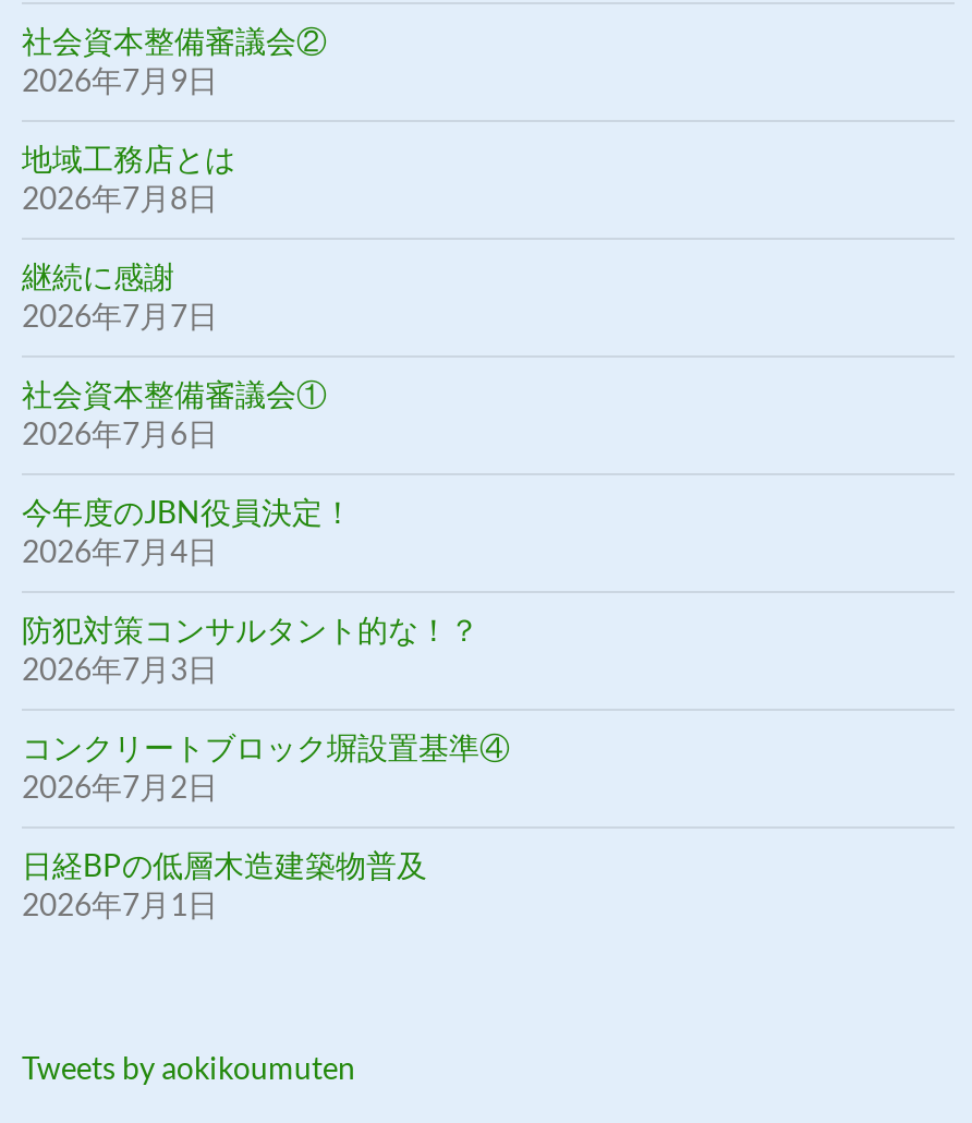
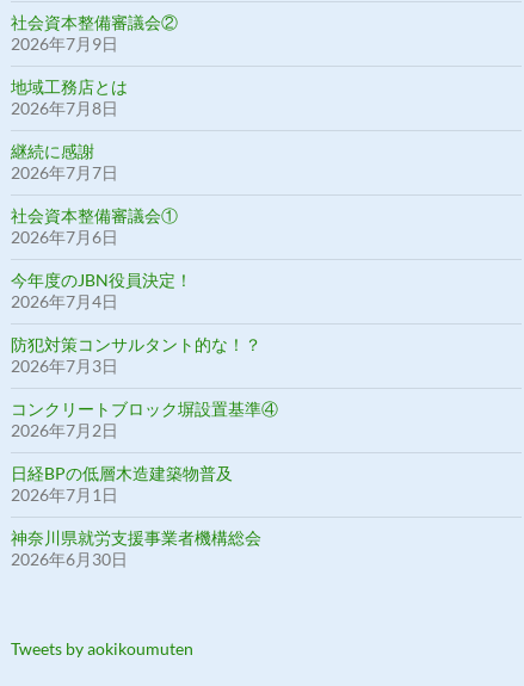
+ 神奈川県就労支援事業者機構総会
+ 2026年6月30日
